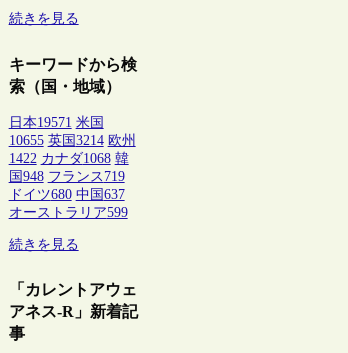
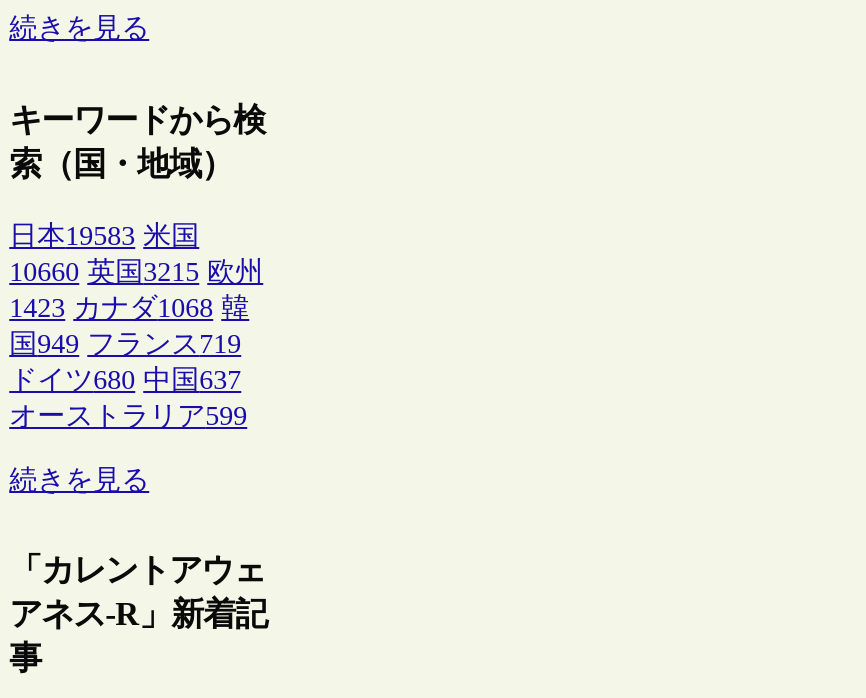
- 日本19571 米国
+ 日本19583 米国

- 10655 英国3214 欧州
+ 10660 英国3215 欧州

- 1422 カナダ1068 韓
+ 1423 カナダ1068 韓

- 国948 フランス719
+ 国949 フランス719
